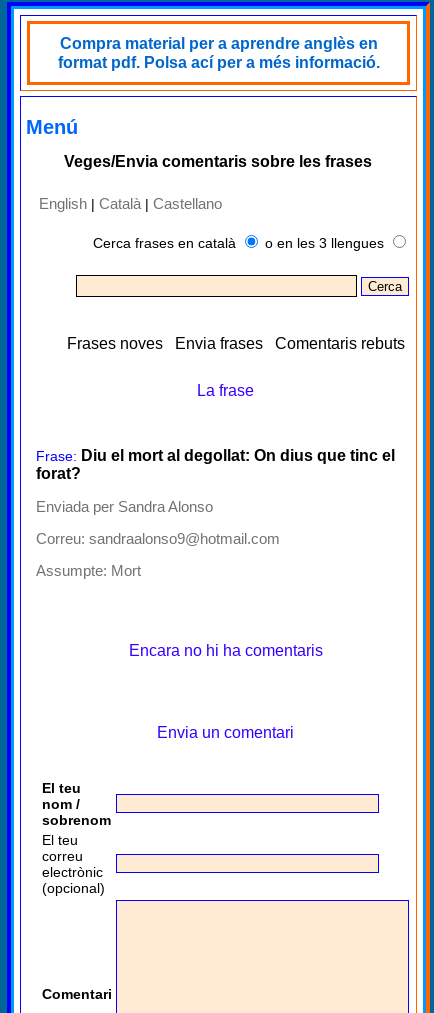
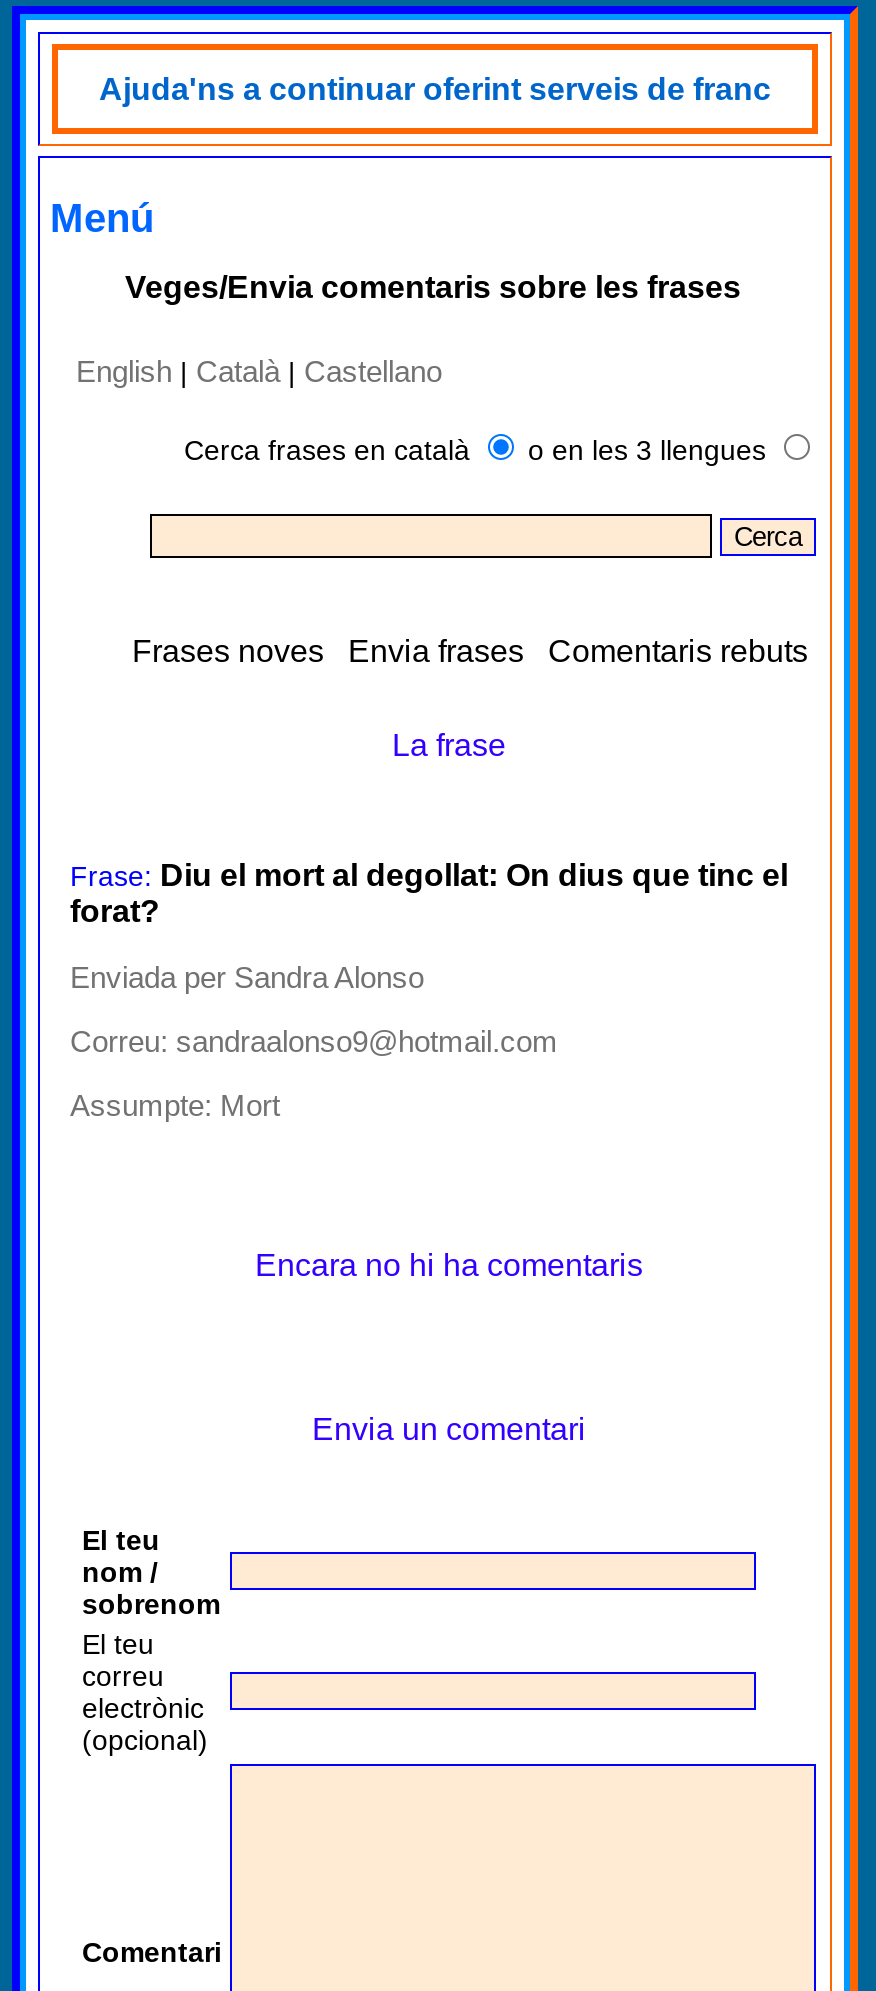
- Compra material per a aprendre anglès en
- format pdf. Polsa ací per a més informació.
+ Ajuda'ns a continuar oferint serveis de franc
